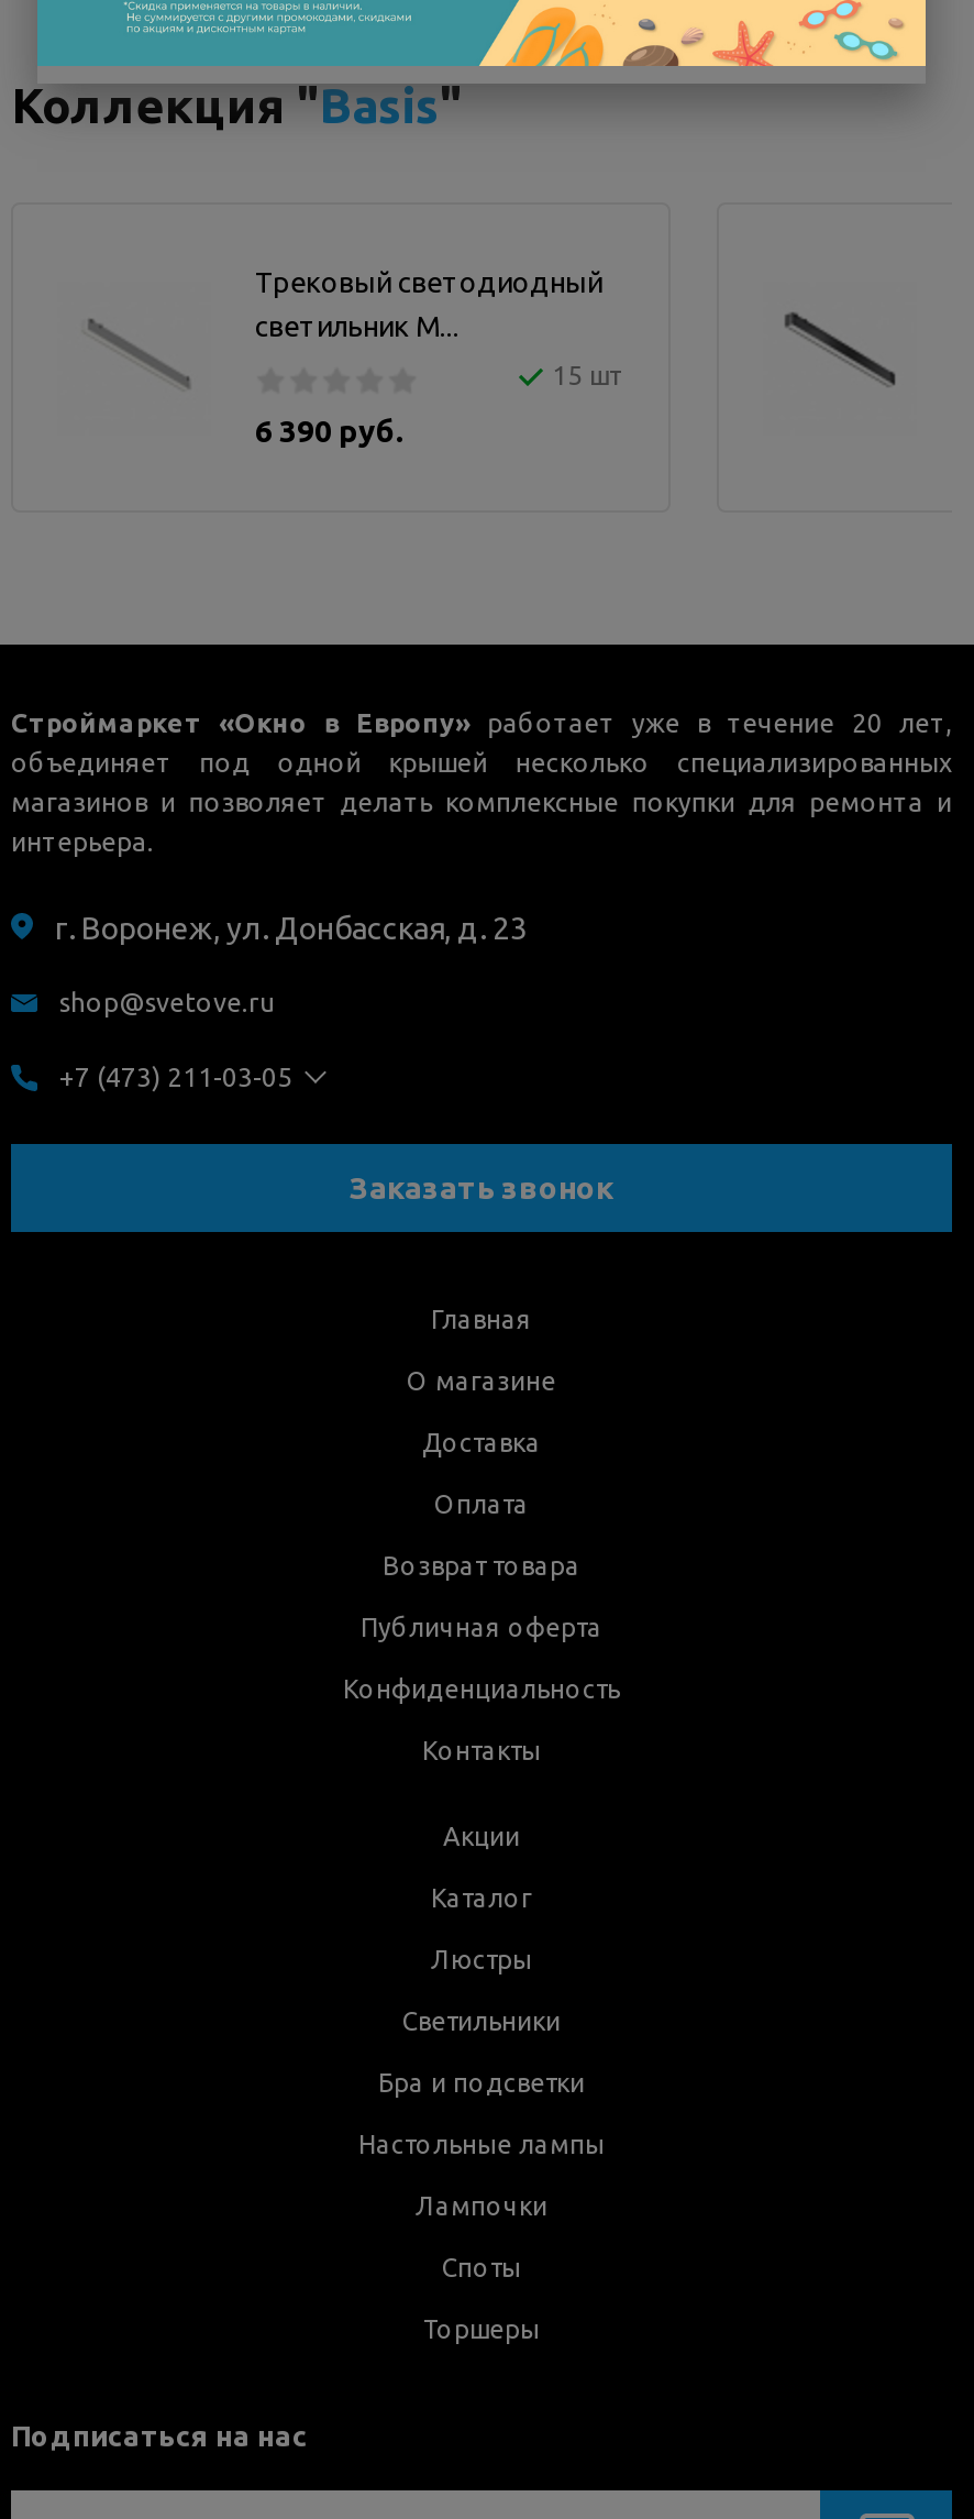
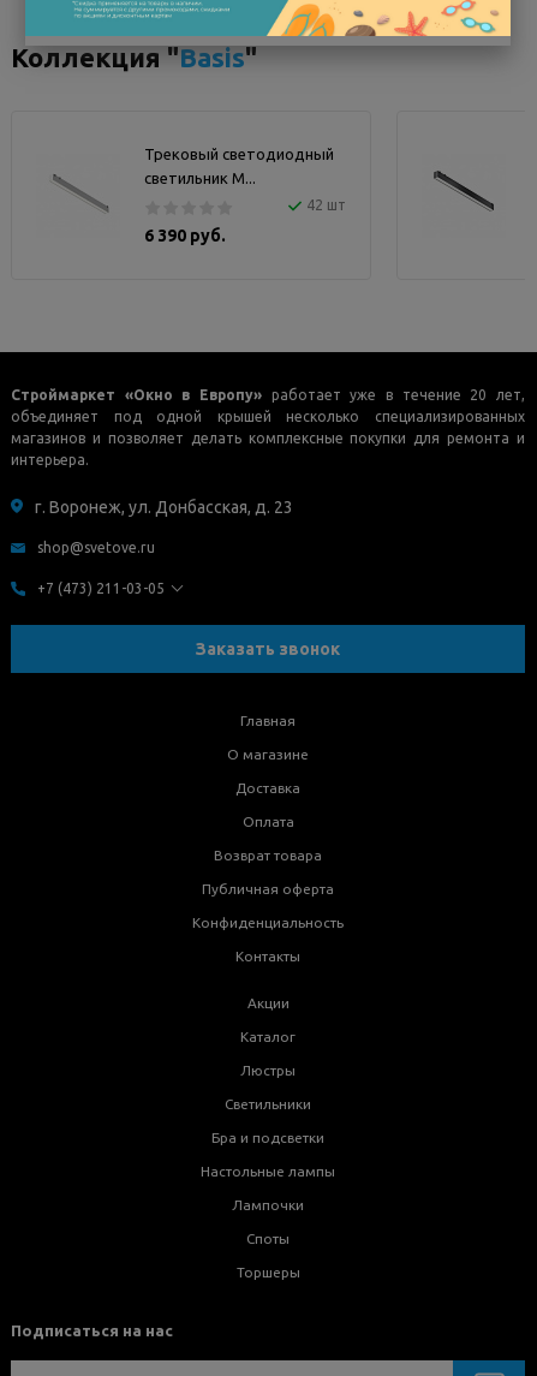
- 15 шт
+ 42 шт
